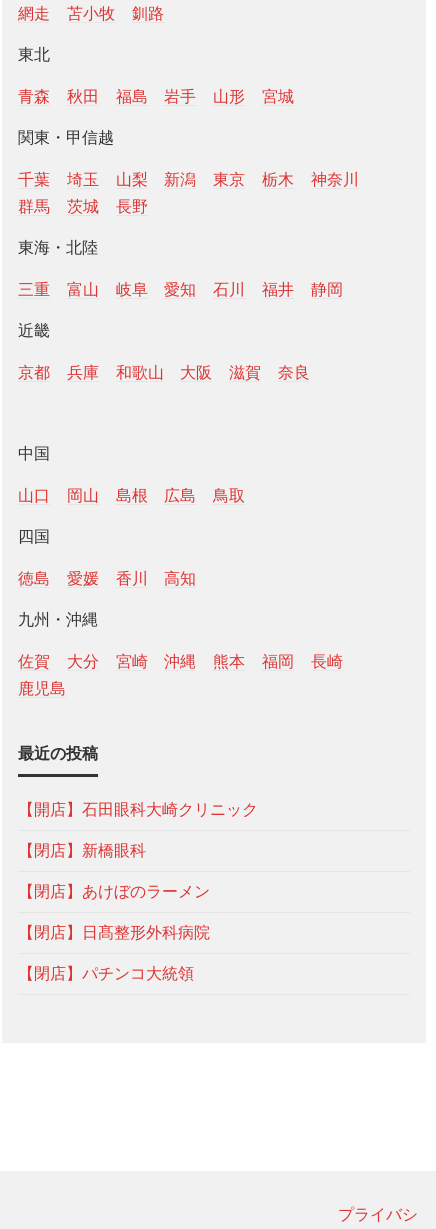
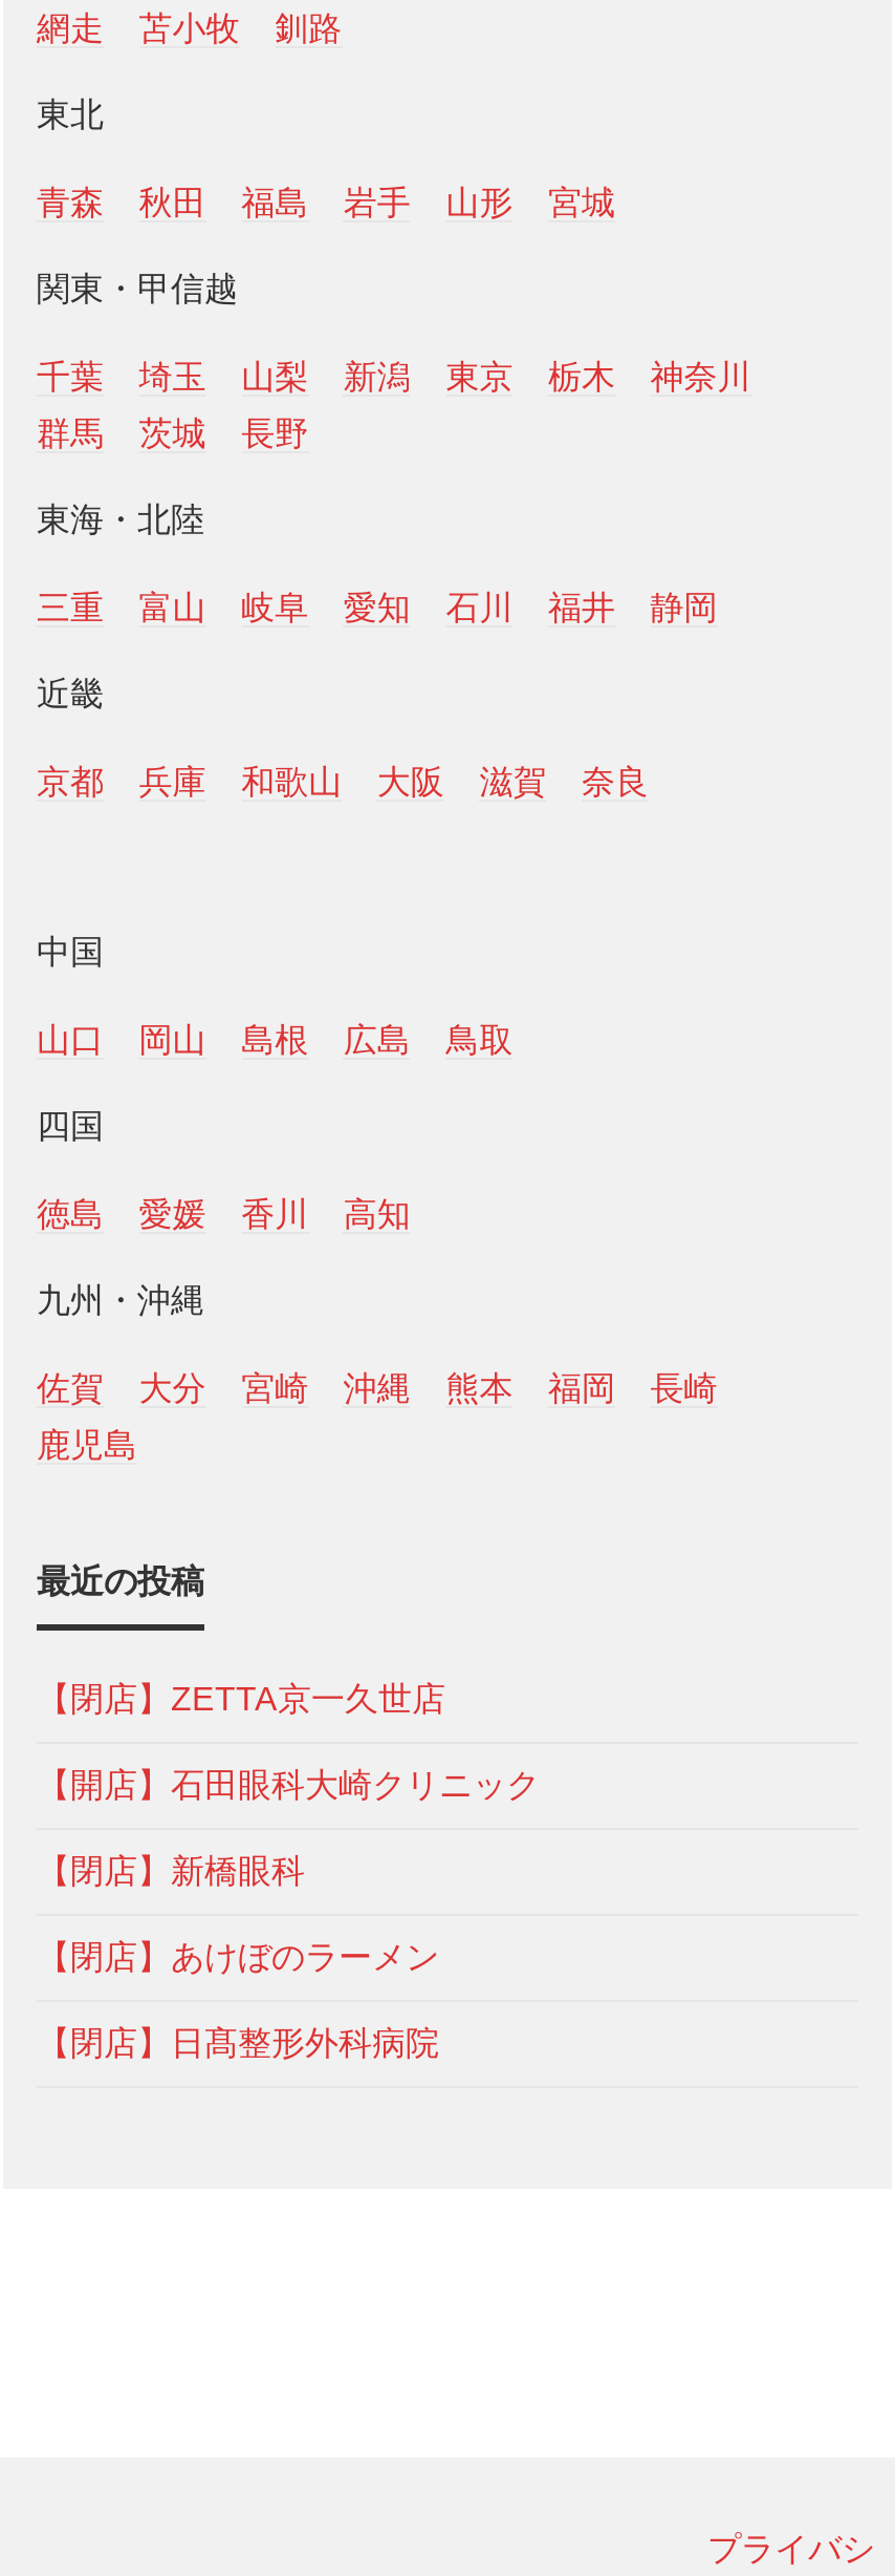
+ 【閉店】ZETTA京一久世店

moved down: 【開店】石田眼科大崎クリニック | 【閉店】新橋眼科 | 【閉店】あけぼのラーメン | 【閉店】日髙整形外科病院

- 【閉店】パチンコ大統領
